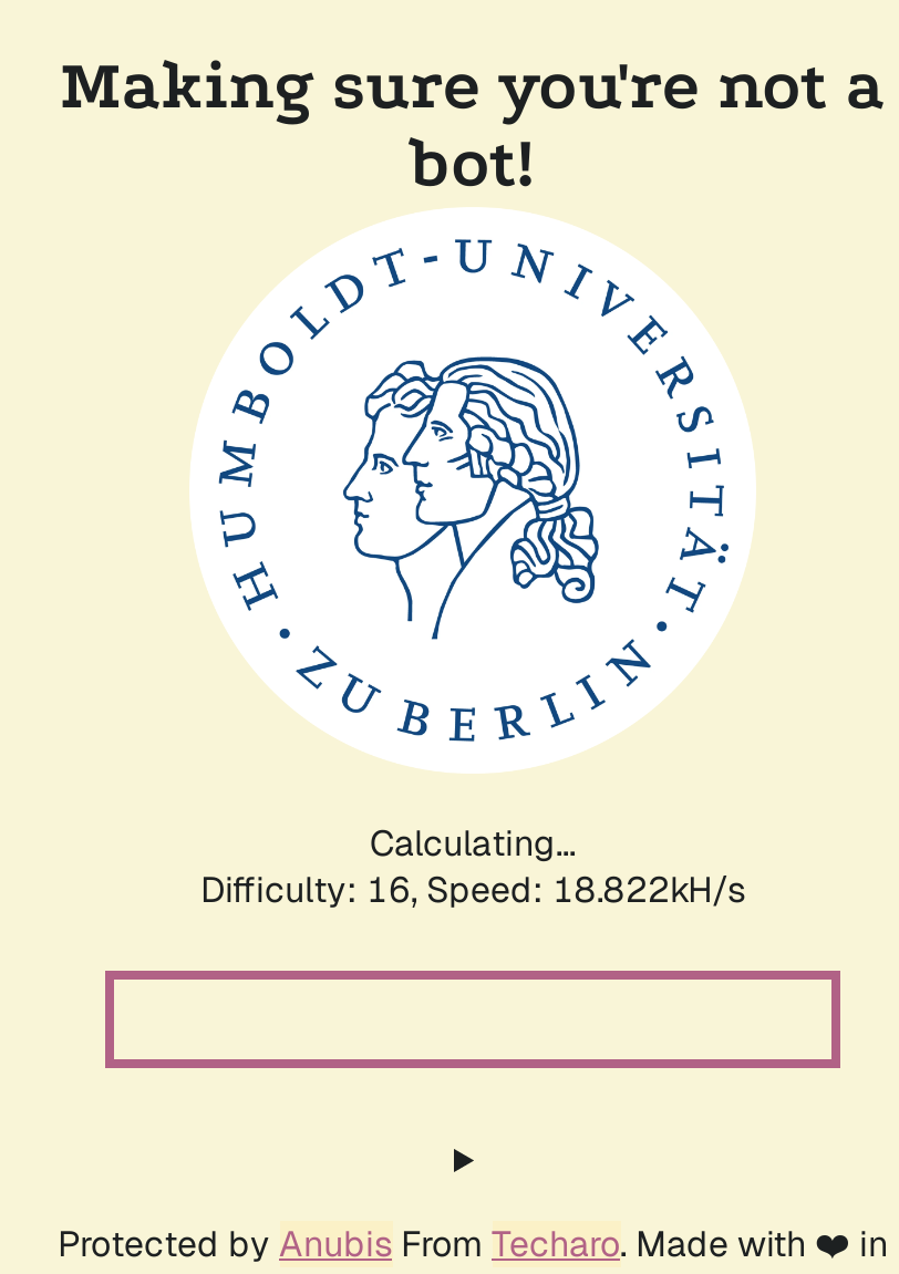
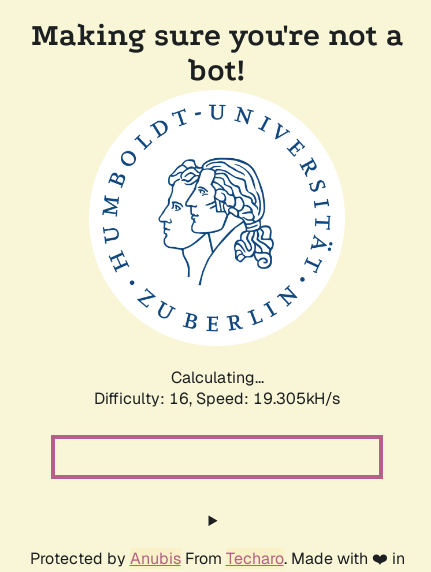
- Difficulty: 16, Speed: 18.822kH/s
+ Difficulty: 16, Speed: 19.305kH/s
